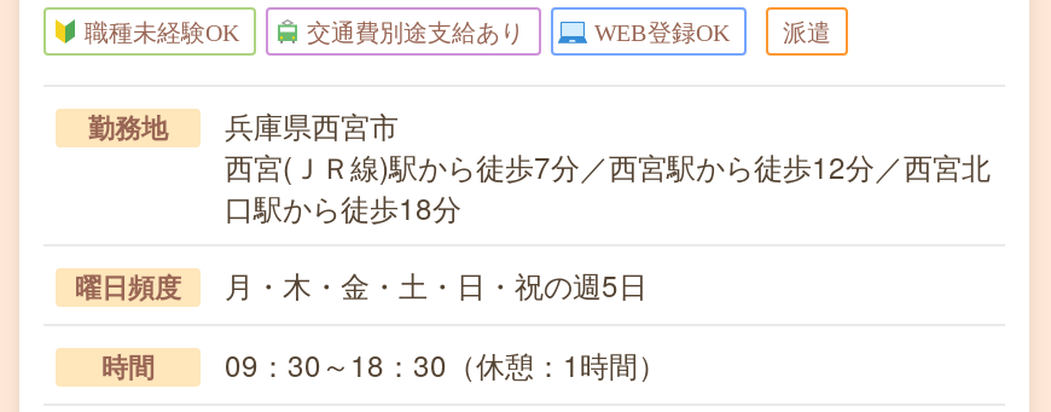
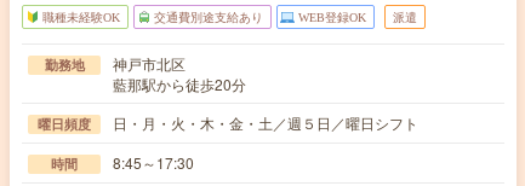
- 兵庫県西宮市
- 西宮(ＪＲ線)駅から徒歩7分／西宮駅から徒歩12分／西宮北
- 口駅から徒歩18分
+ 神戸市北区
+ 藍那駅から徒歩20分

- 月・木・金・土・日・祝の週5日
+ 日・月・火・木・金・土／週５日／曜日シフト

- 時間 09：30～18：30（休憩：1時間）
+ 時間 8:45～17:30
